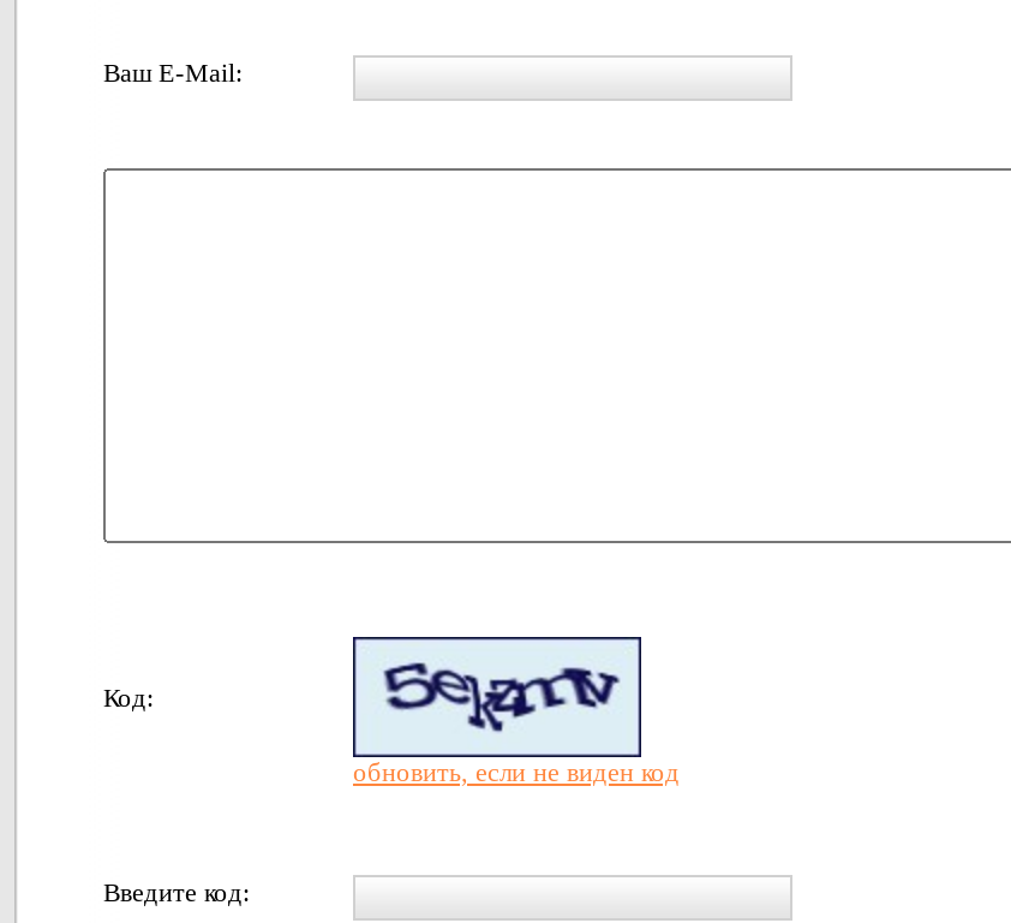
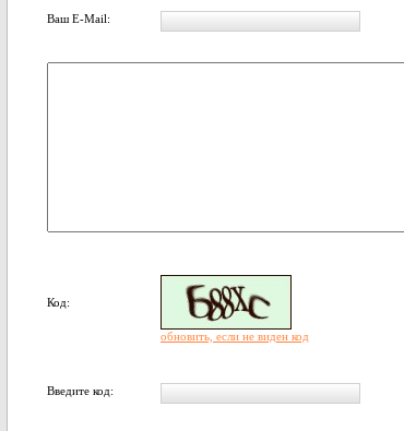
- [image]
+ [image]
